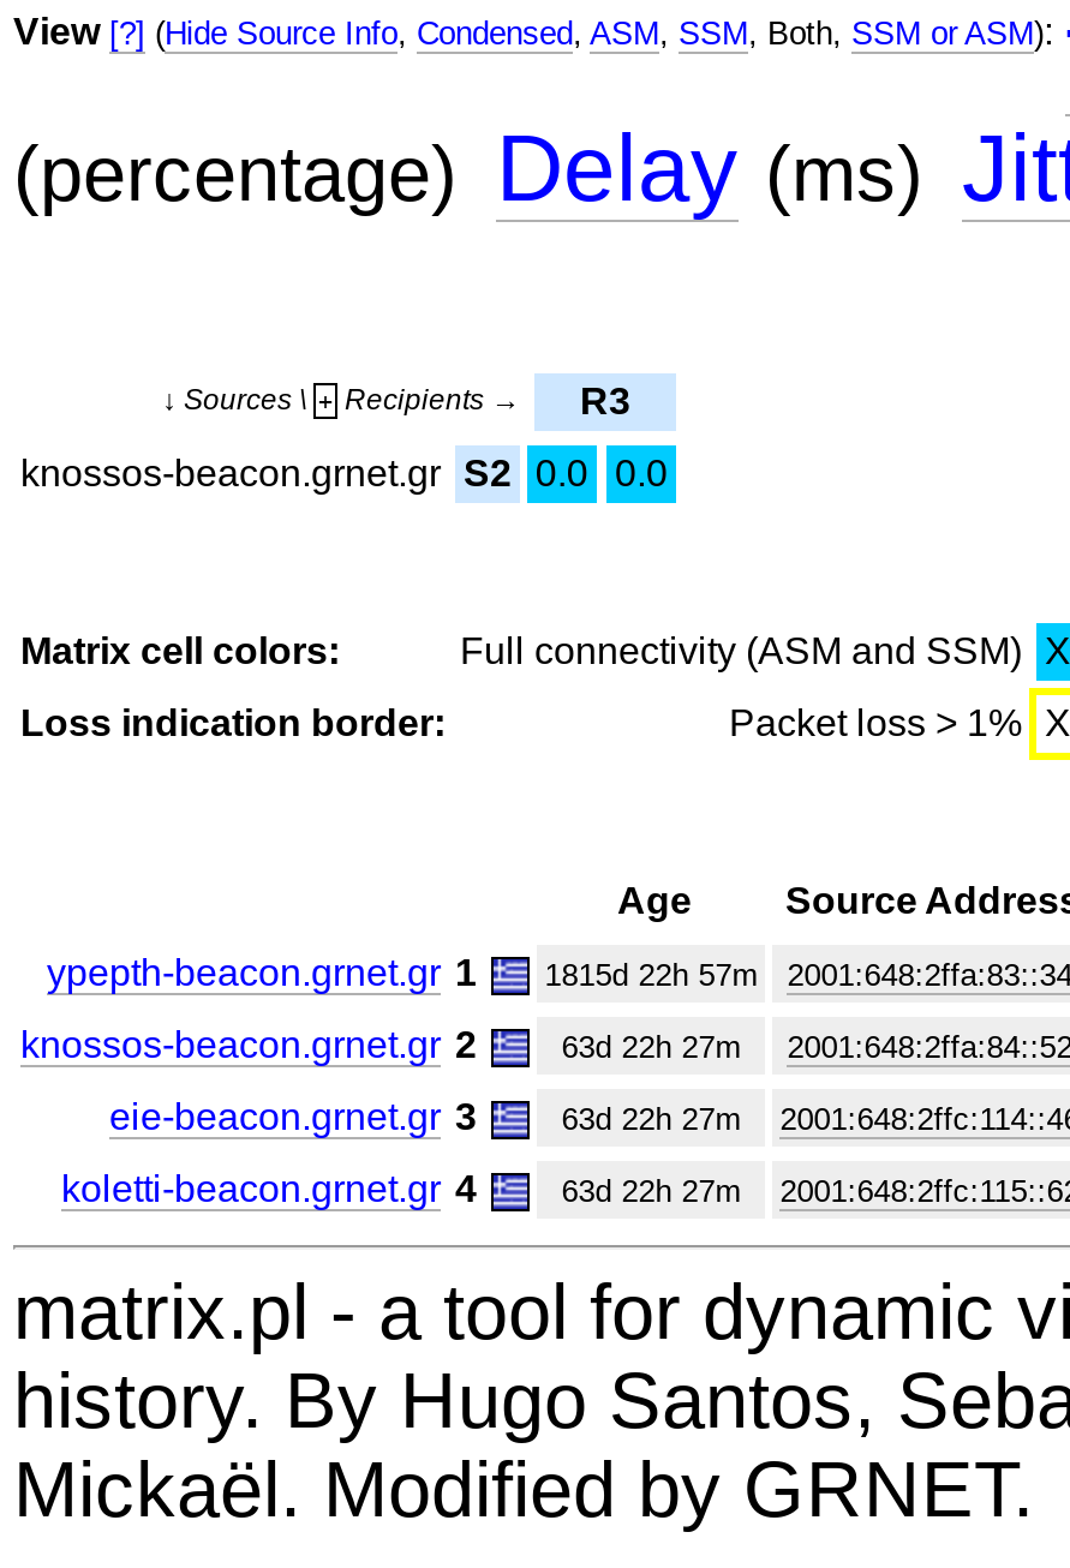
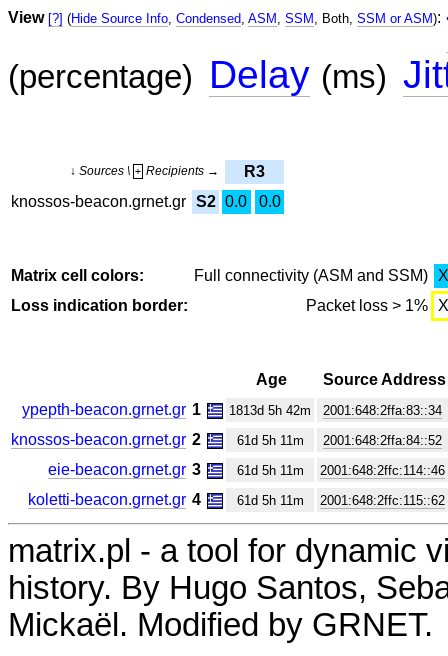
- 1815d 22h 57m
+ 1813d 5h 42m

- 63d 22h 27m
+ 61d 5h 11m

- 63d 22h 27m
+ 61d 5h 11m

- 63d 22h 27m
+ 61d 5h 11m
